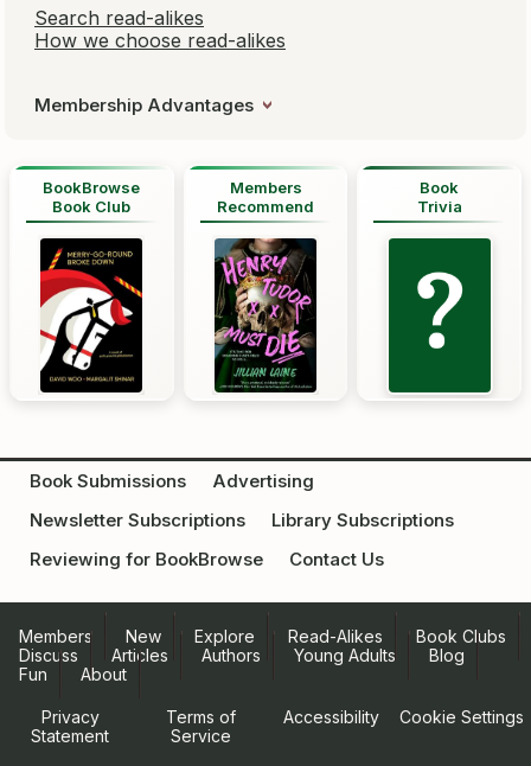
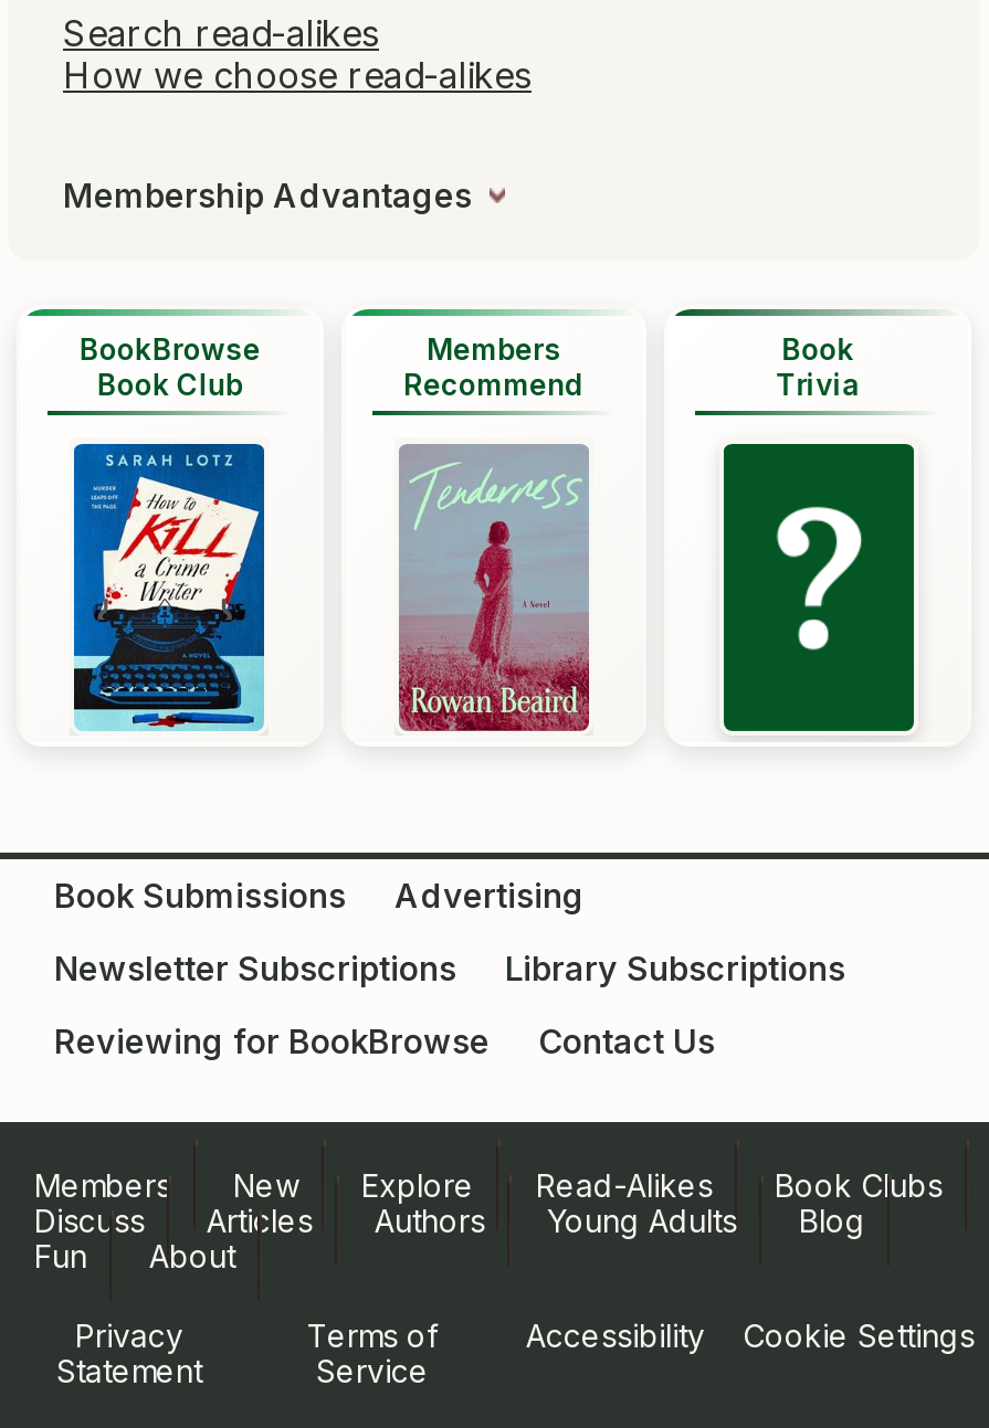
- [image]
+ [image]

- [image]
+ [image]
